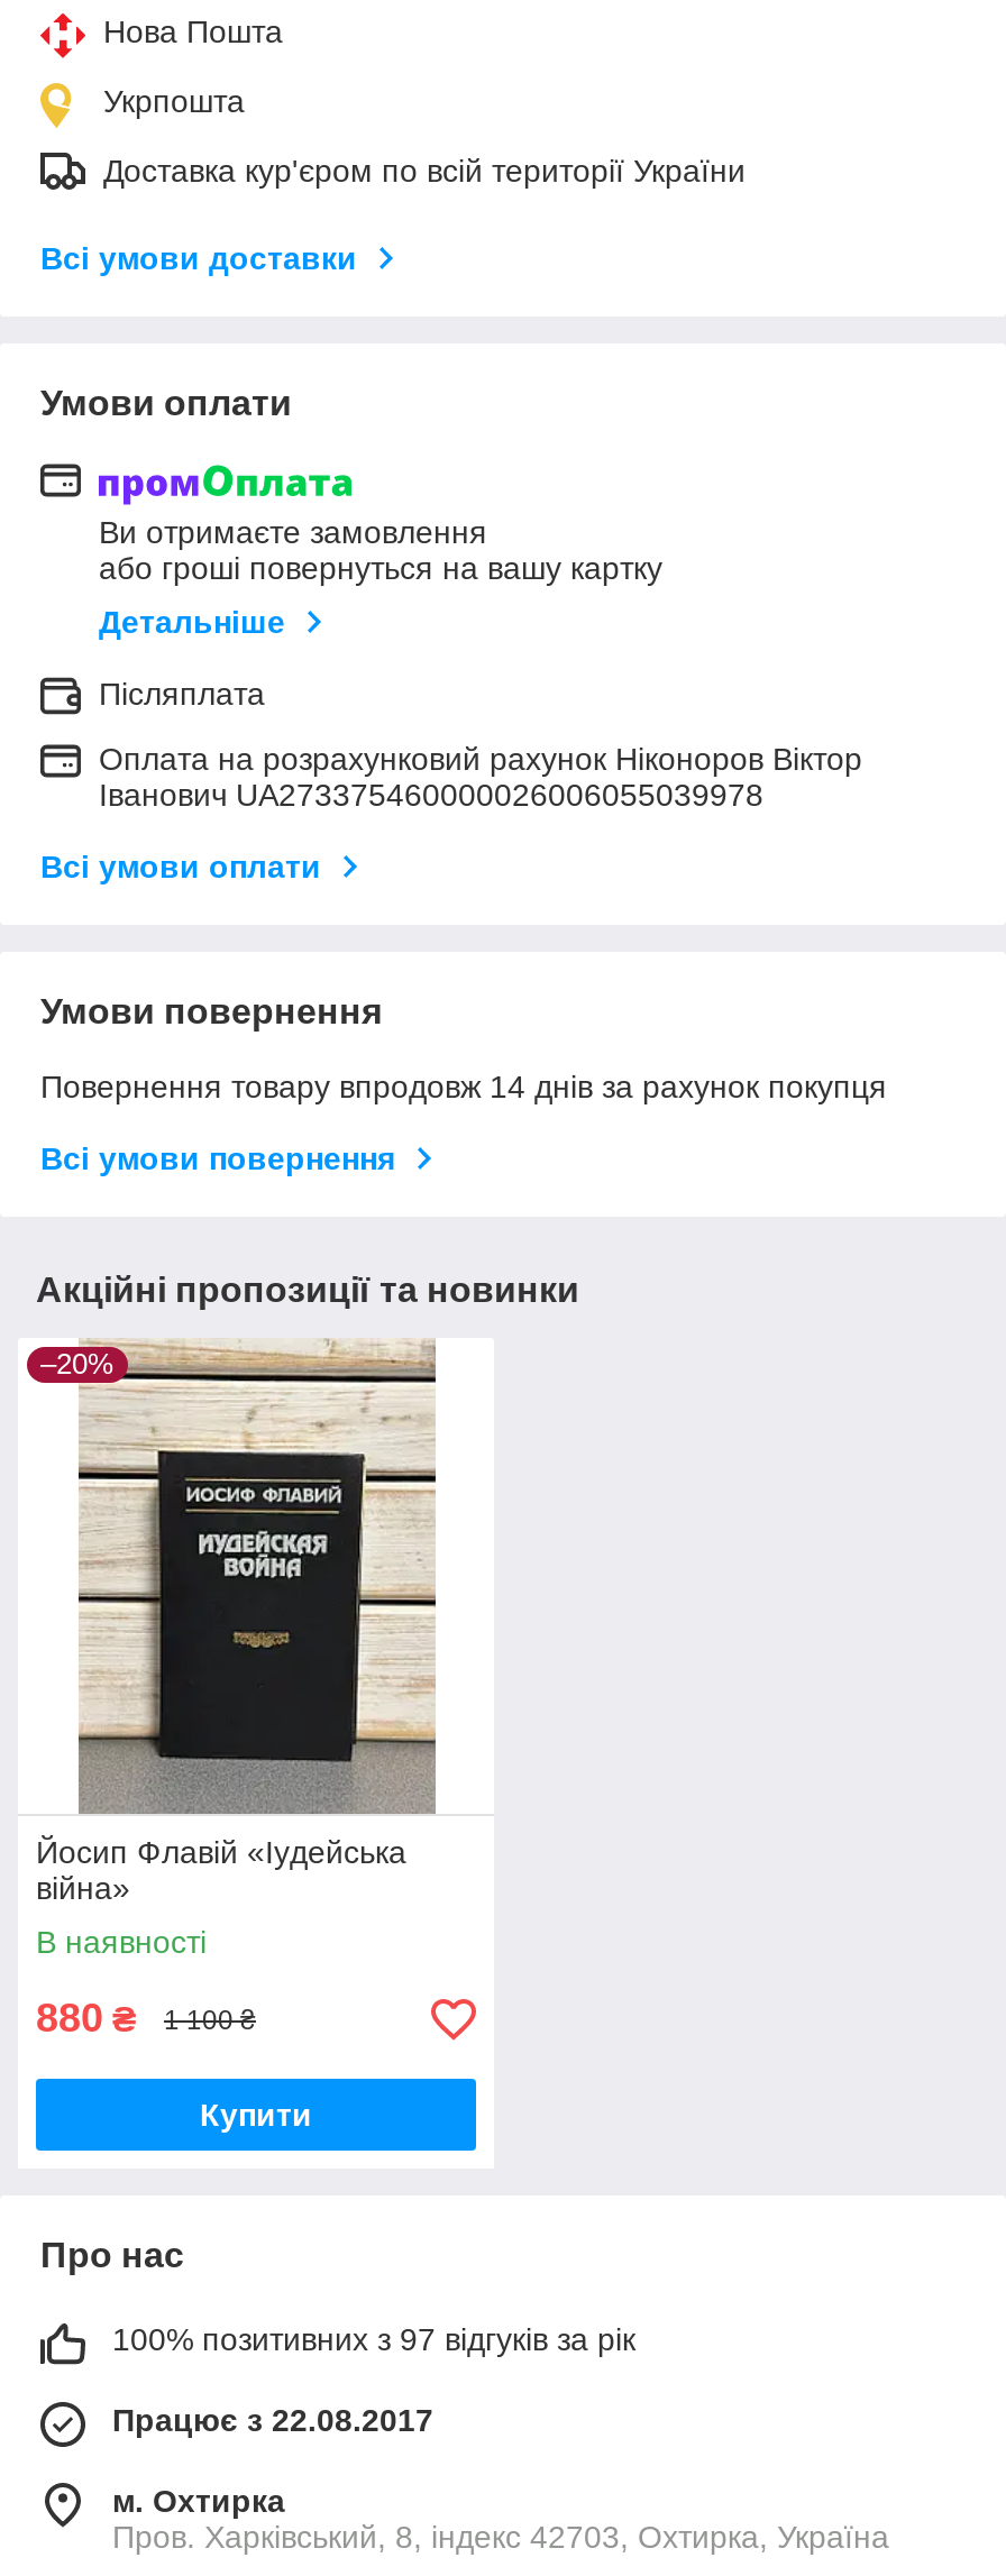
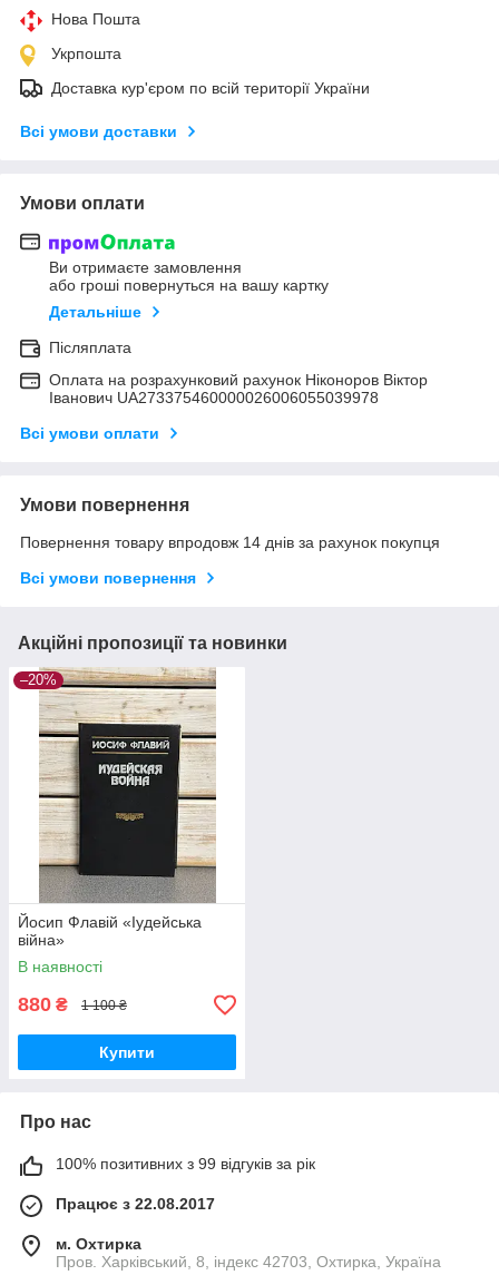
- 100% позитивних з 97 відгуків за рік
+ 100% позитивних з 99 відгуків за рік
